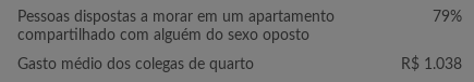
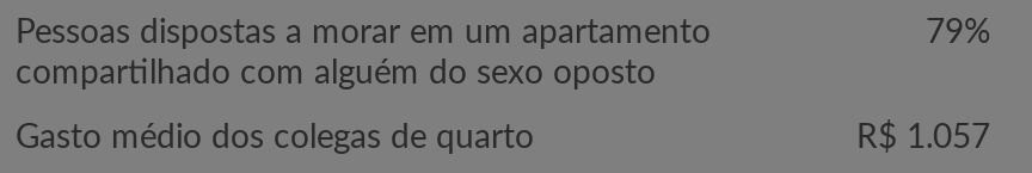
- R$ 1.038
+ R$ 1.057
